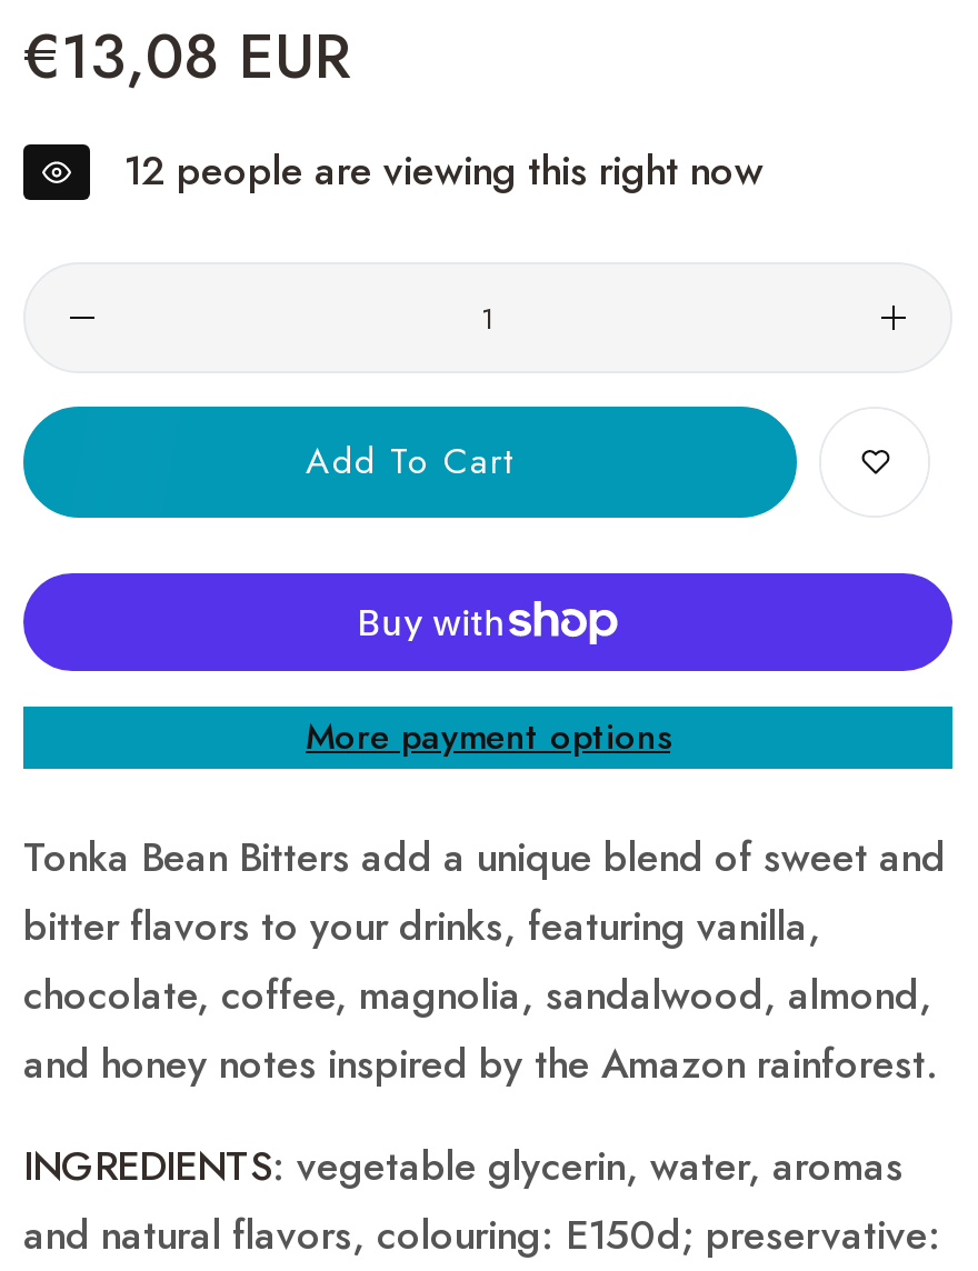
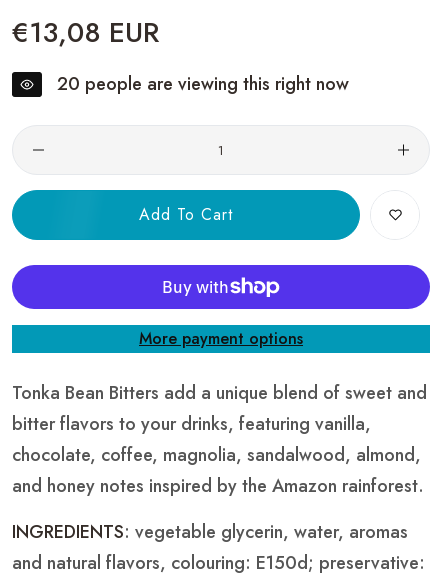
- 12 people are viewing this right now
+ 20 people are viewing this right now
